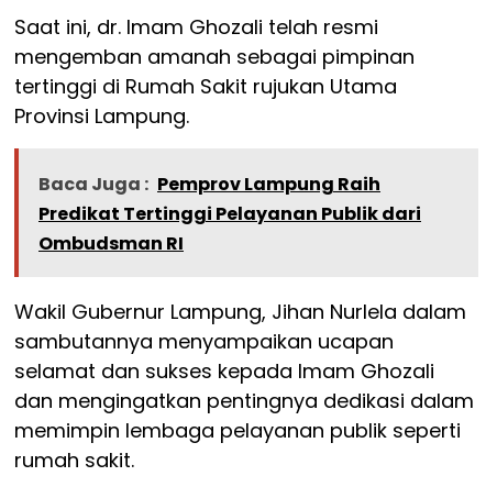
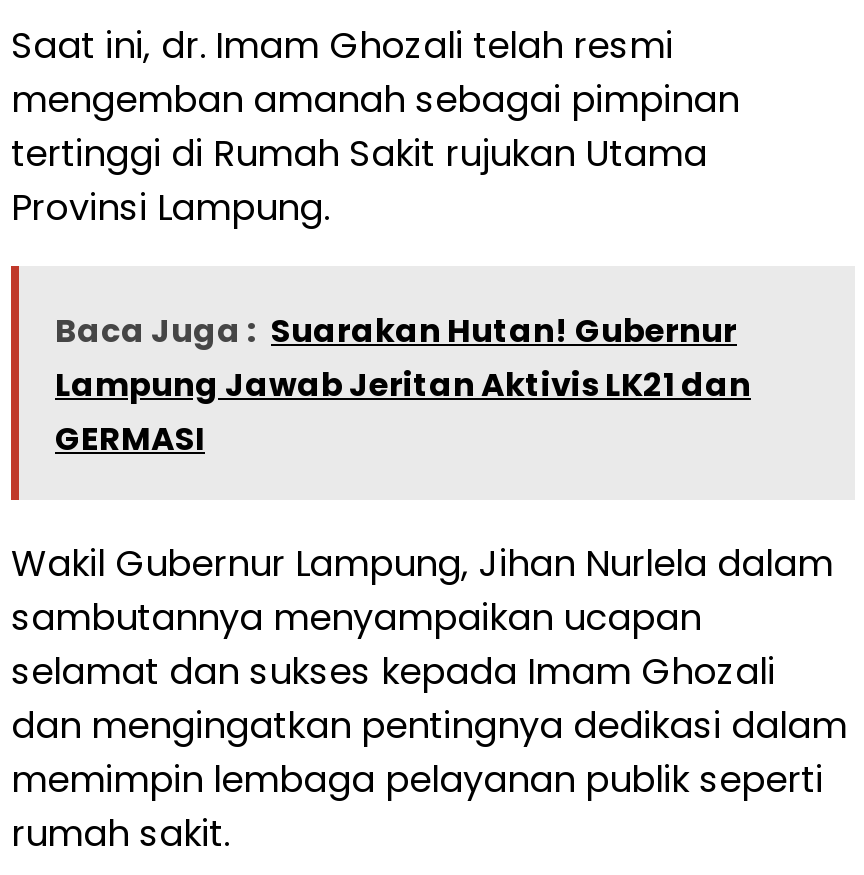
- Baca Juga : Pemprov Lampung Raih
- Predikat Tertinggi Pelayanan Publik dari
- Ombudsman RI
+ Baca Juga : Suarakan Hutan! Gubernur
+ Lampung Jawab Jeritan Aktivis LK21 dan
+ GERMASI
